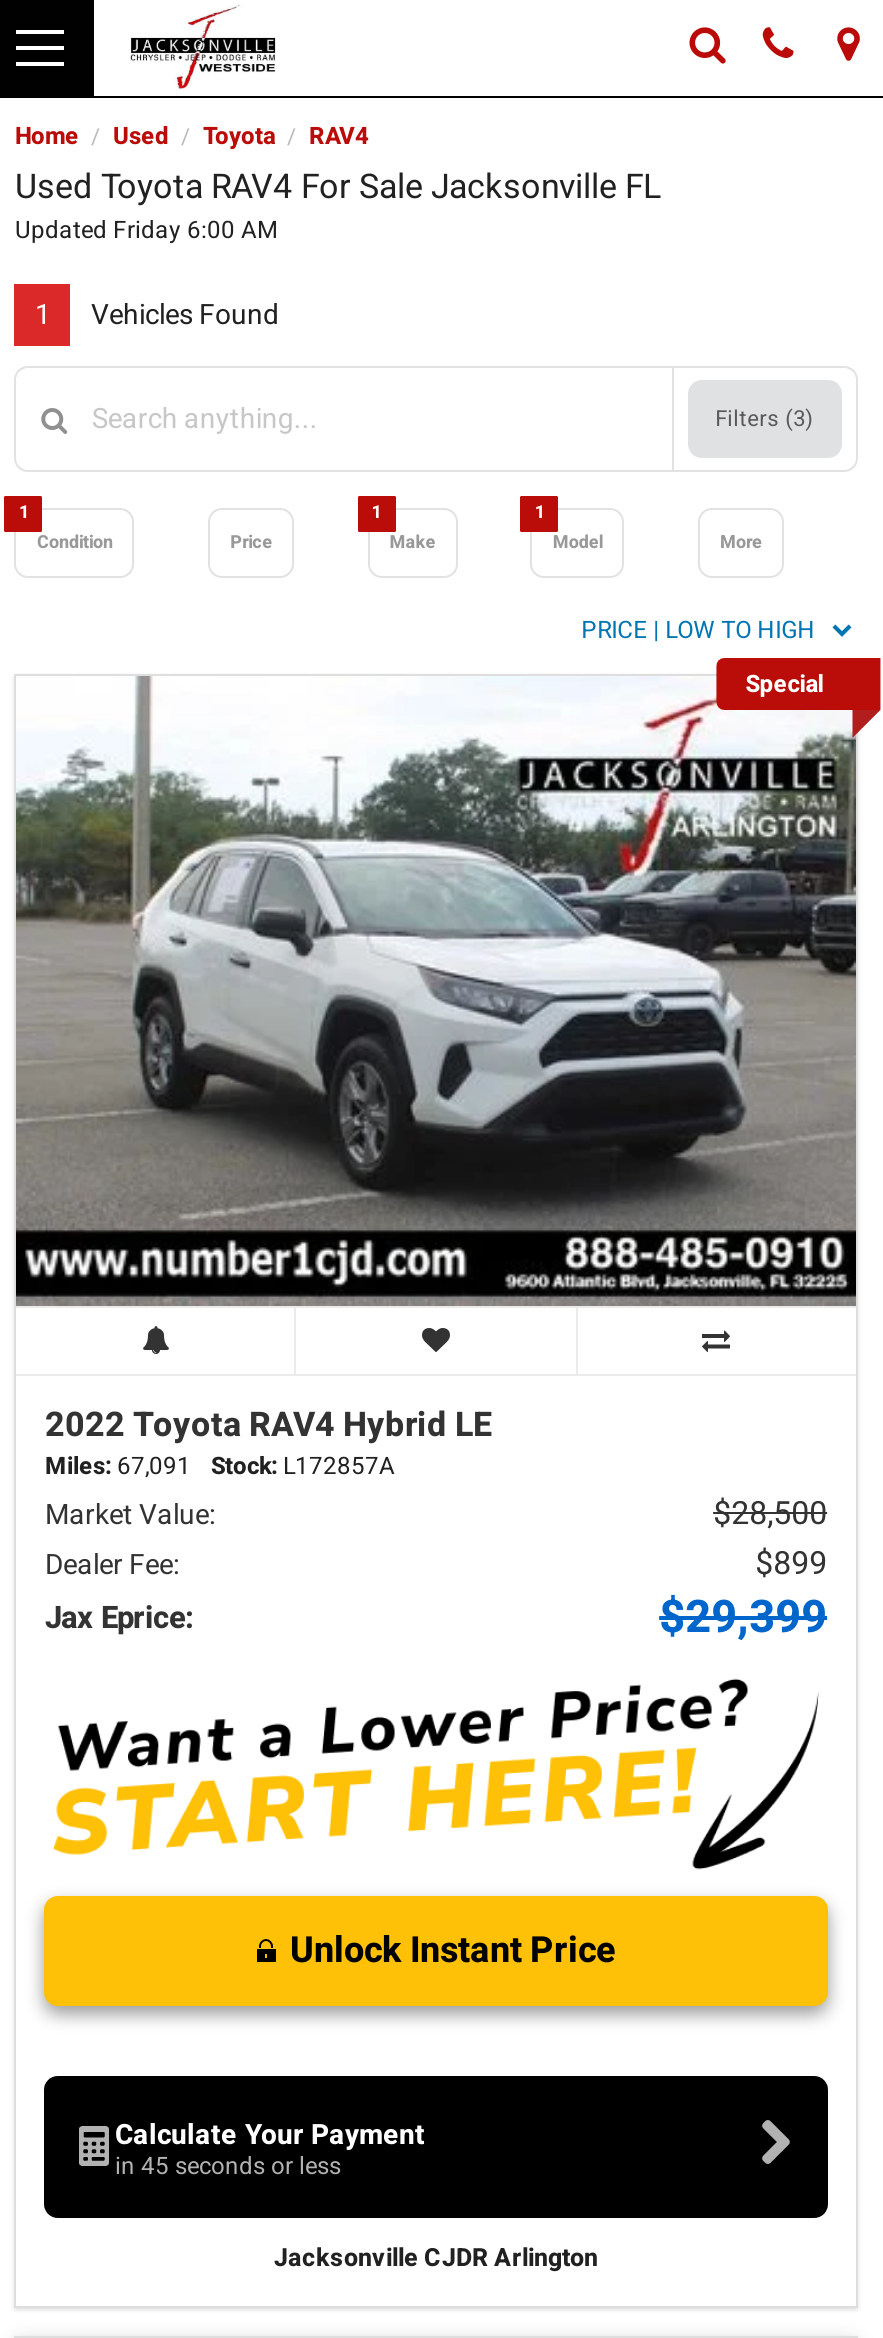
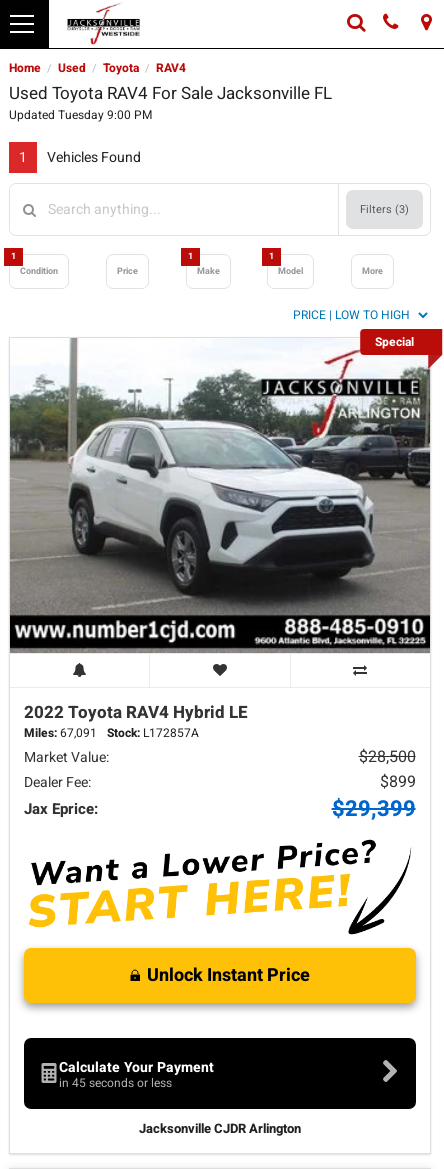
- Updated Friday 6:00 AM
+ Updated Tuesday 9:00 PM
